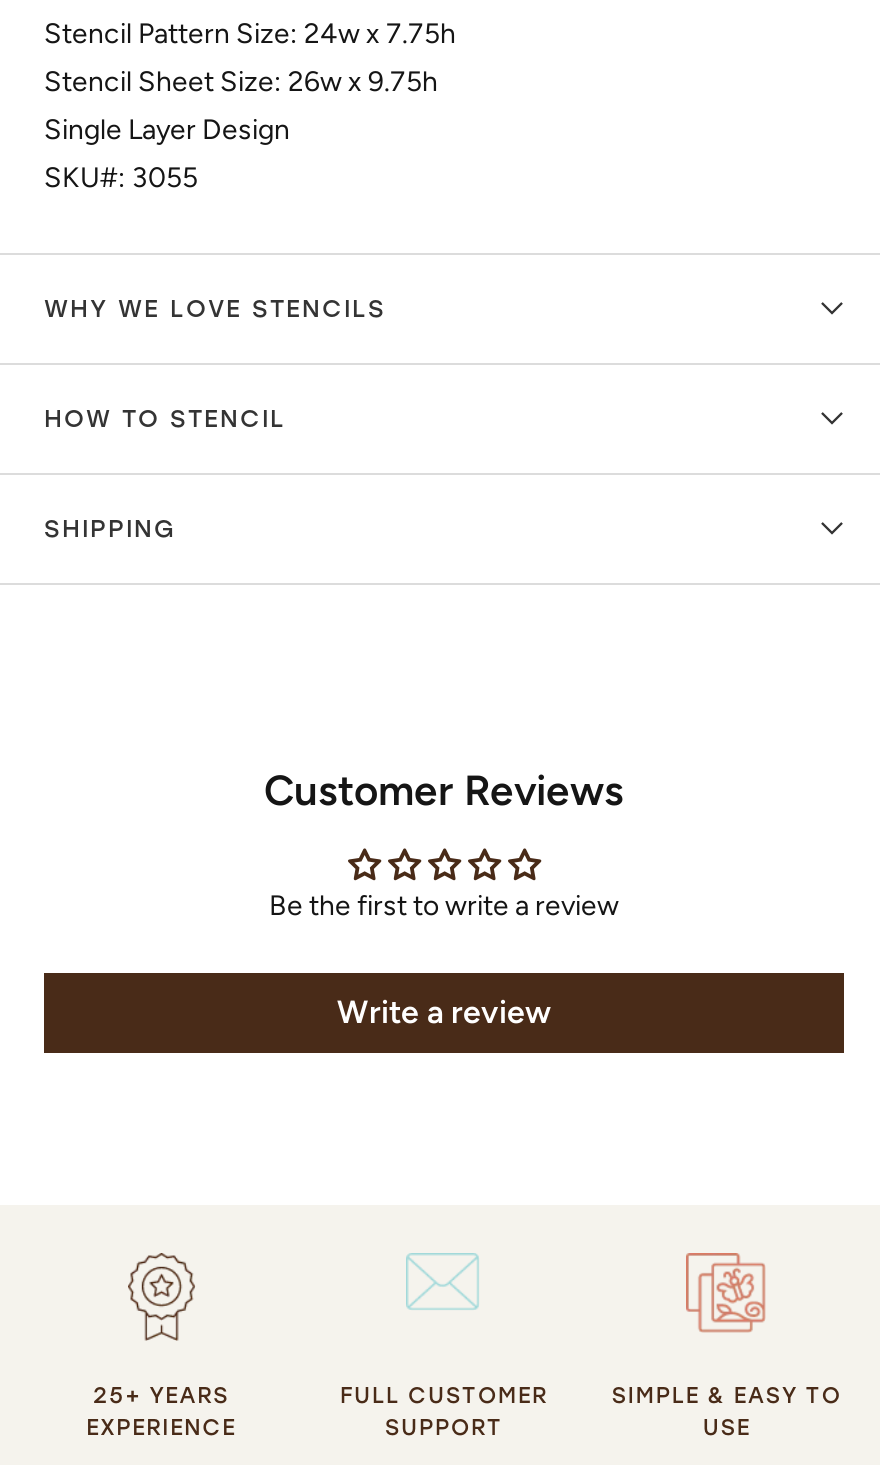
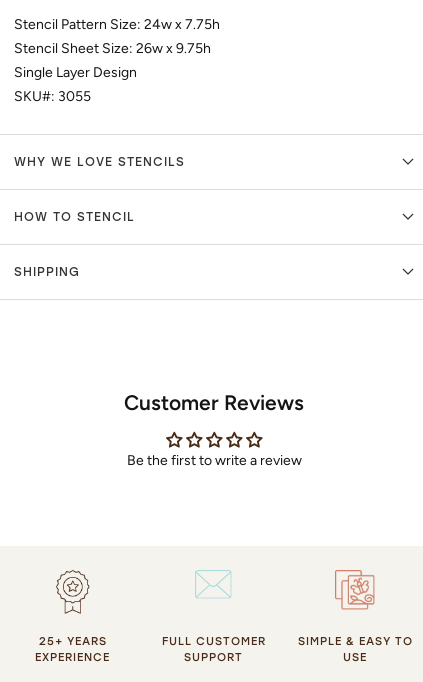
- Write a review
